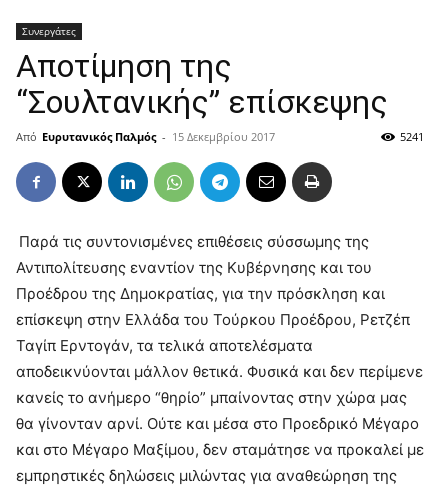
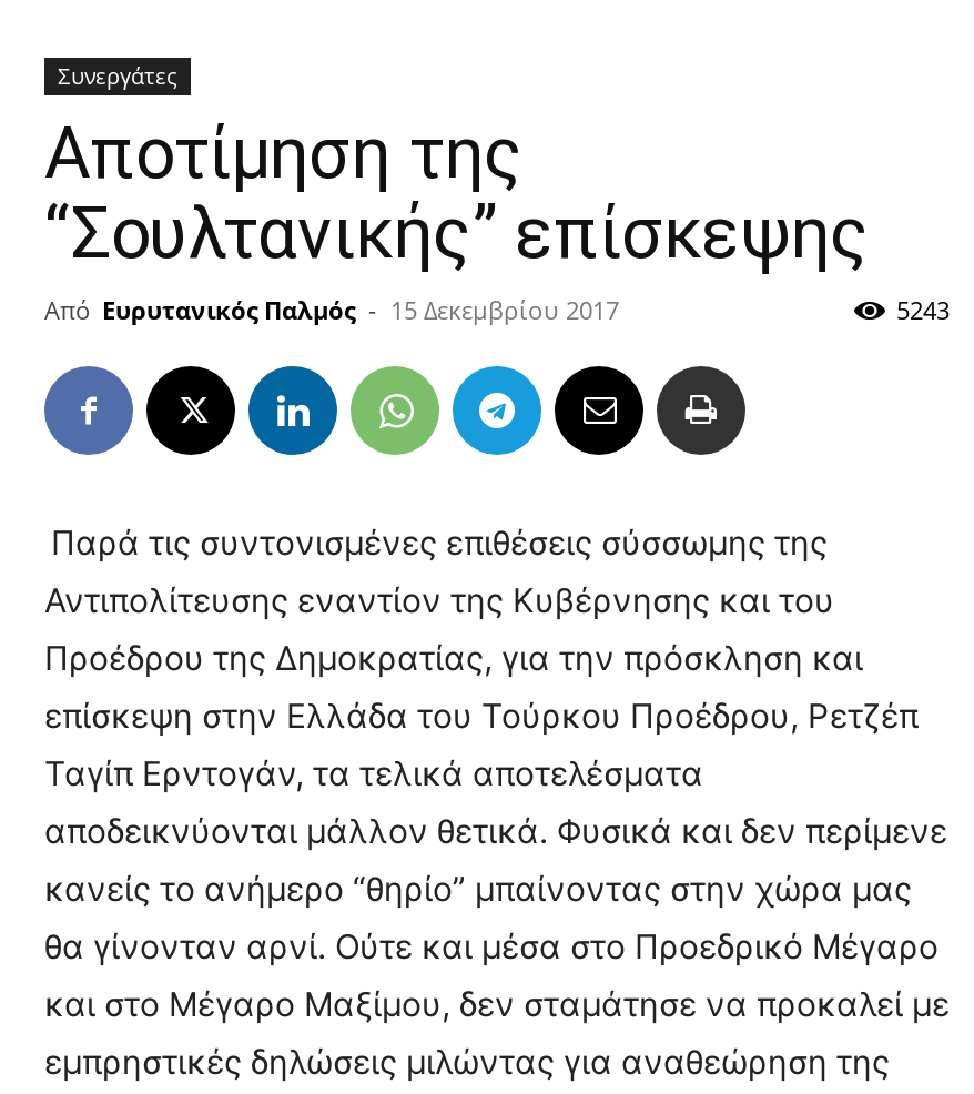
- 5241
+ 5243
